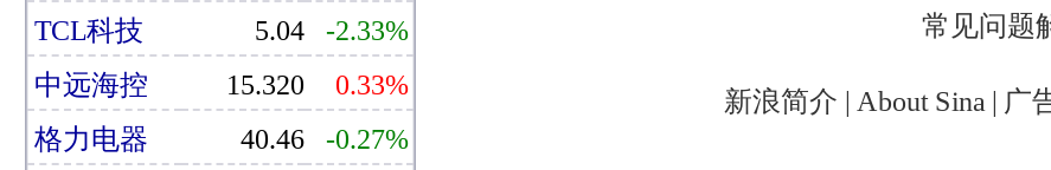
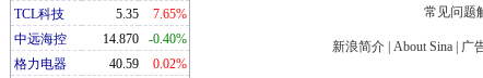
- 5.04
+ 5.35

- -2.33%
+ 7.65%

- 15.320
+ 14.870

- 0.33%
+ -0.40%

- 40.46
+ 40.59

- -0.27%
+ 0.02%
